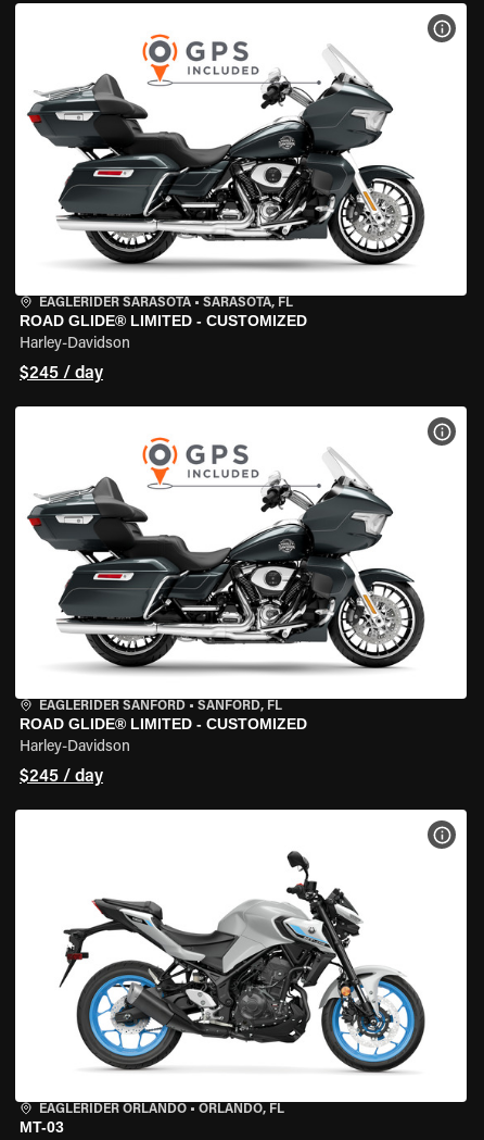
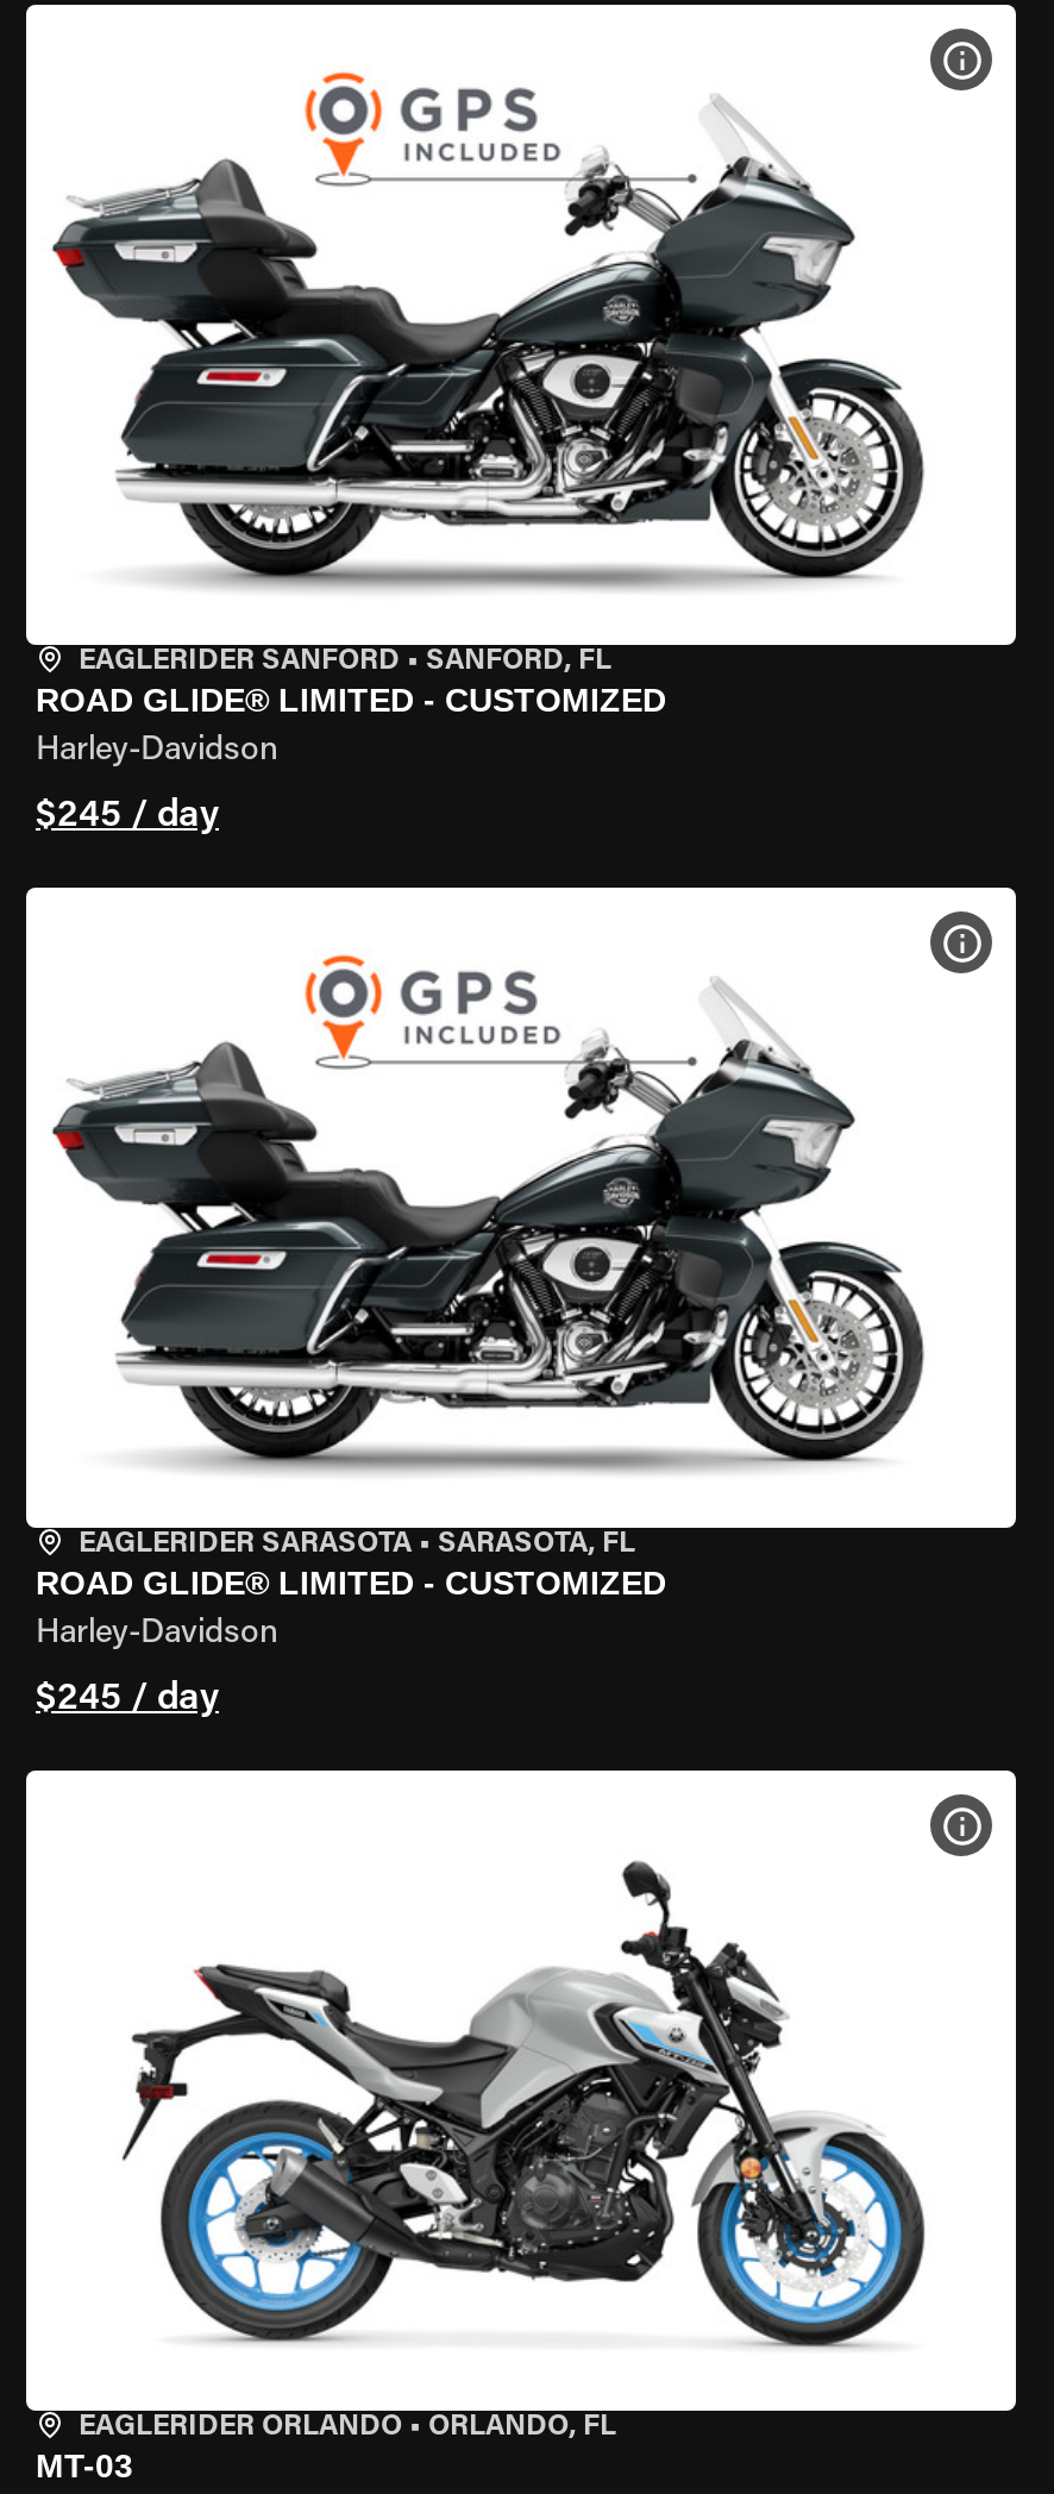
moved down: EAGLERIDER SARASOTA • SARASOTA, FL

moved up: EAGLERIDER SANFORD • SANFORD, FL
